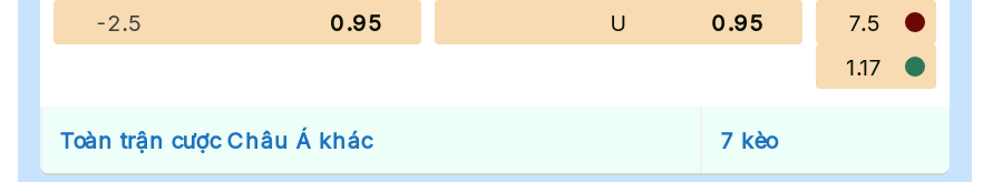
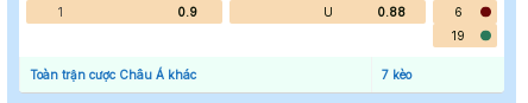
- -2.5
+ 1

- 0.95
+ 0.9

- 0.95
+ 0.88

- 7.5
+ 6

- 1.17
+ 19
